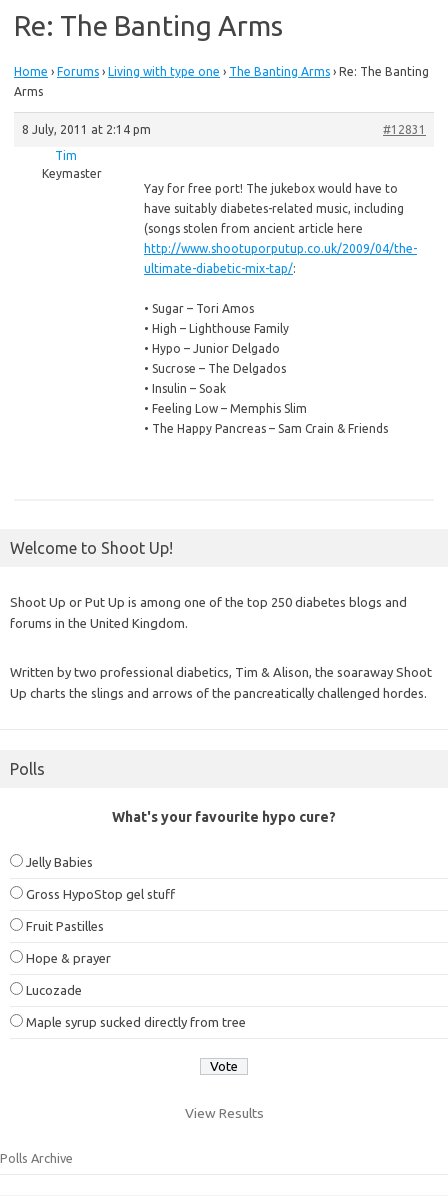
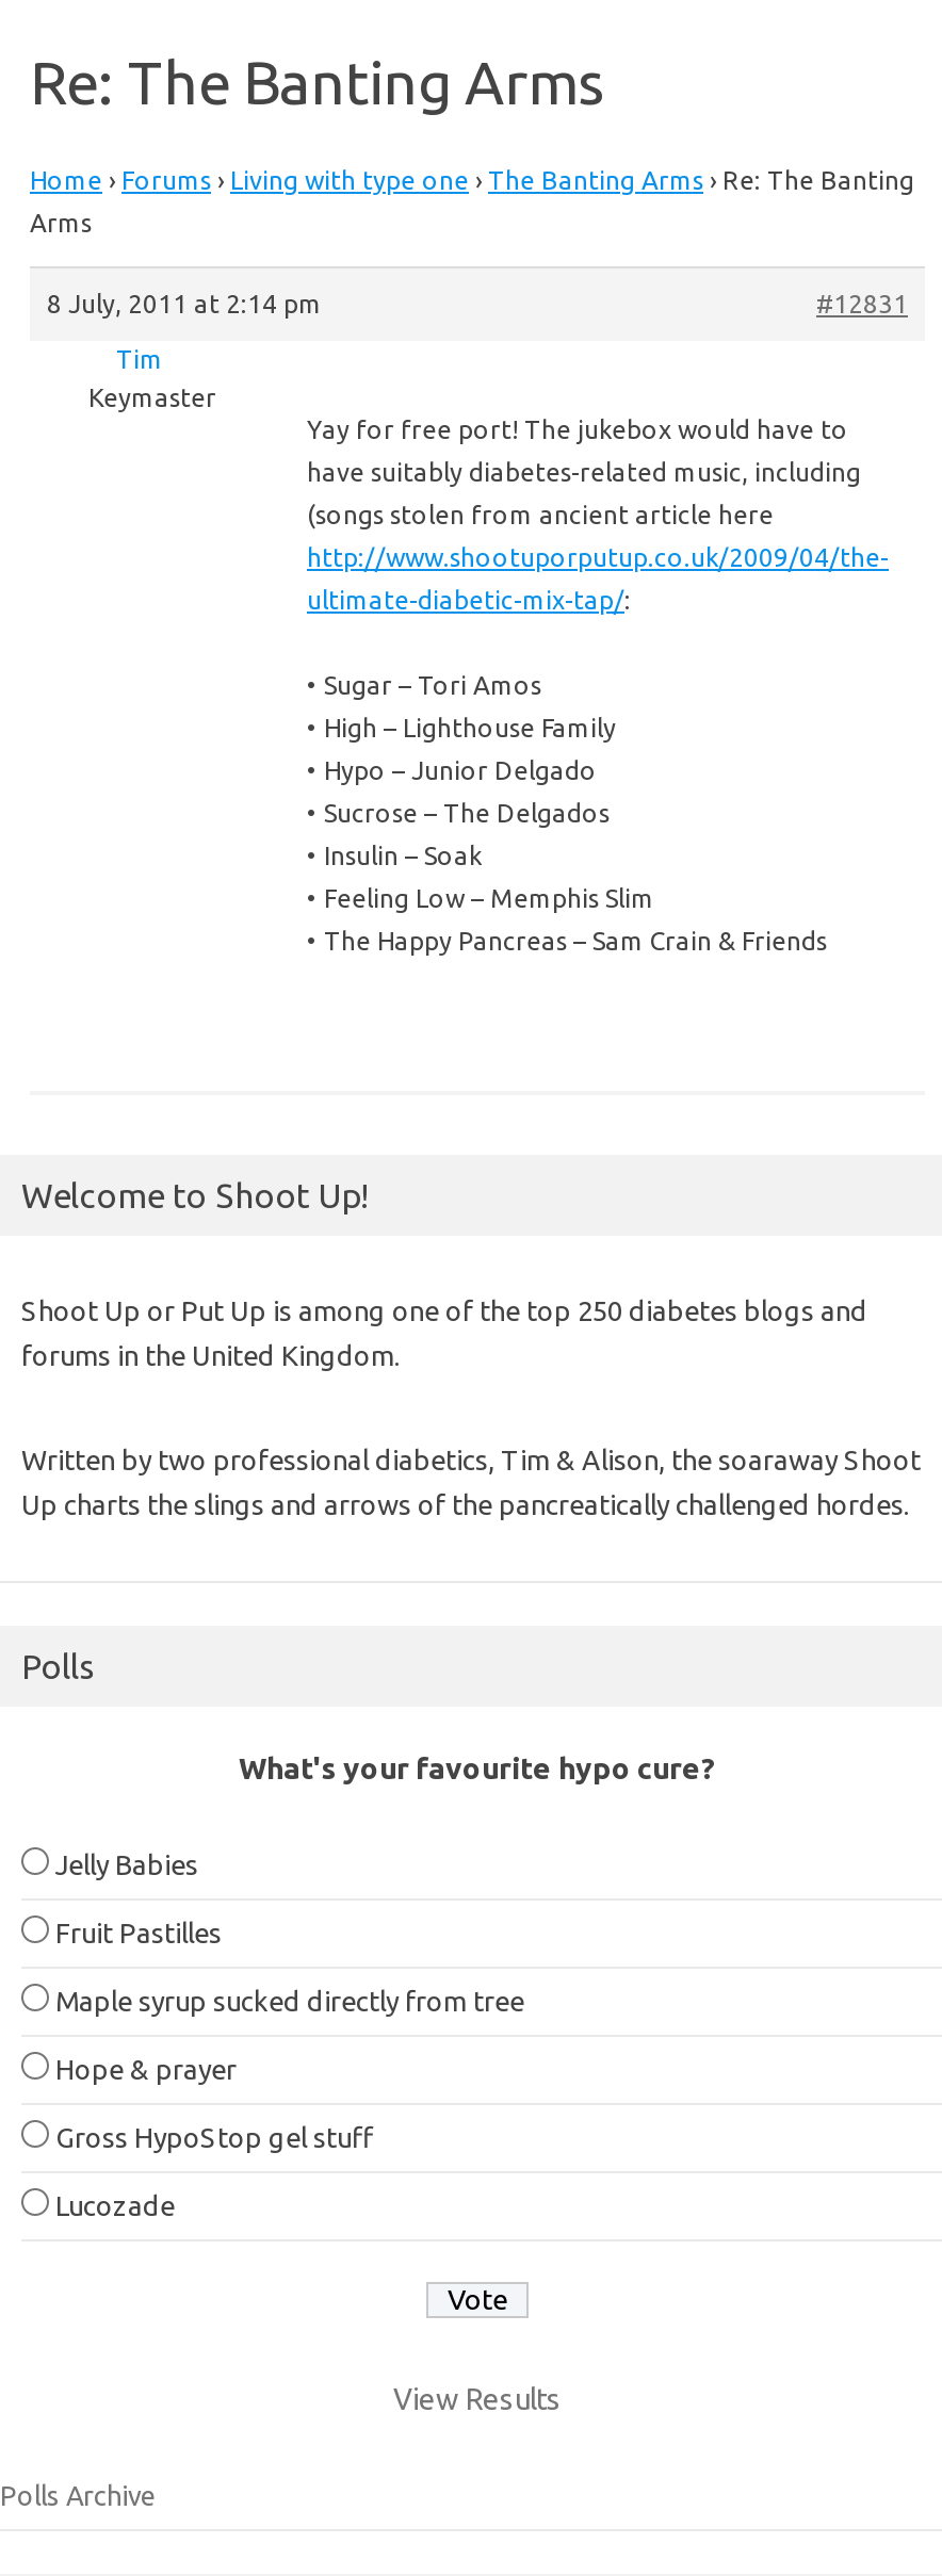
moved down: Gross HypoStop gel stuff

moved up: Fruit Pastilles | Hope & prayer

moved down: Lucozade

moved up: Maple syrup sucked directly from tree
